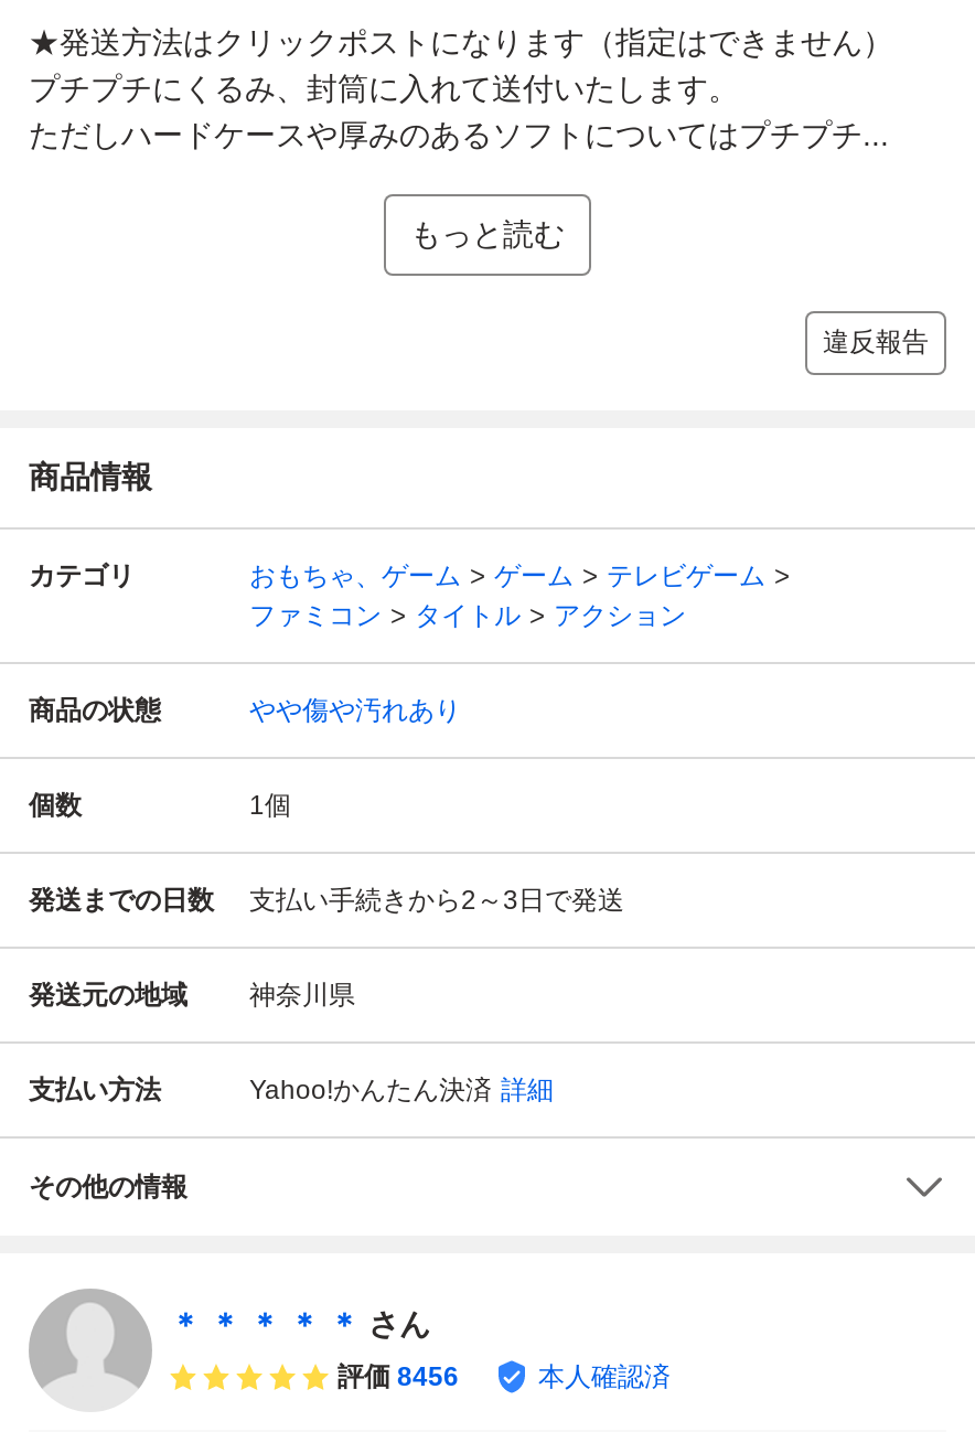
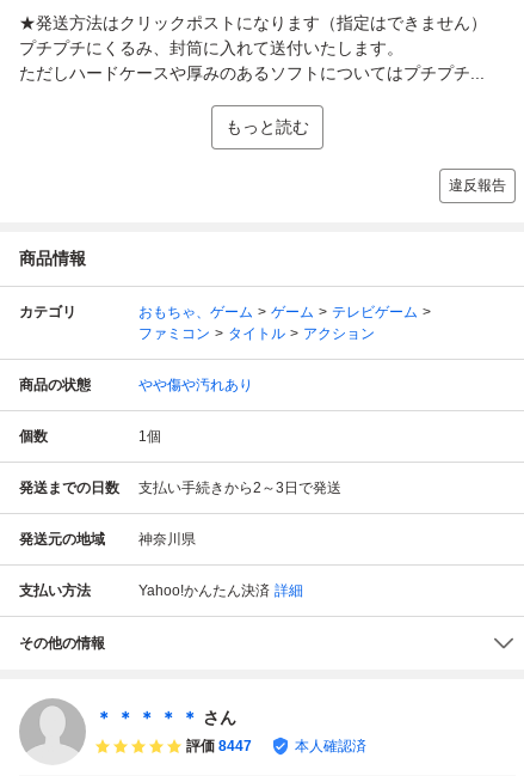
- 評価 8456
+ 評価 8447
